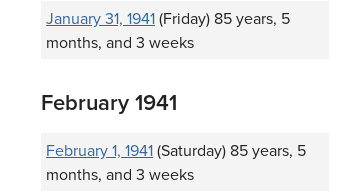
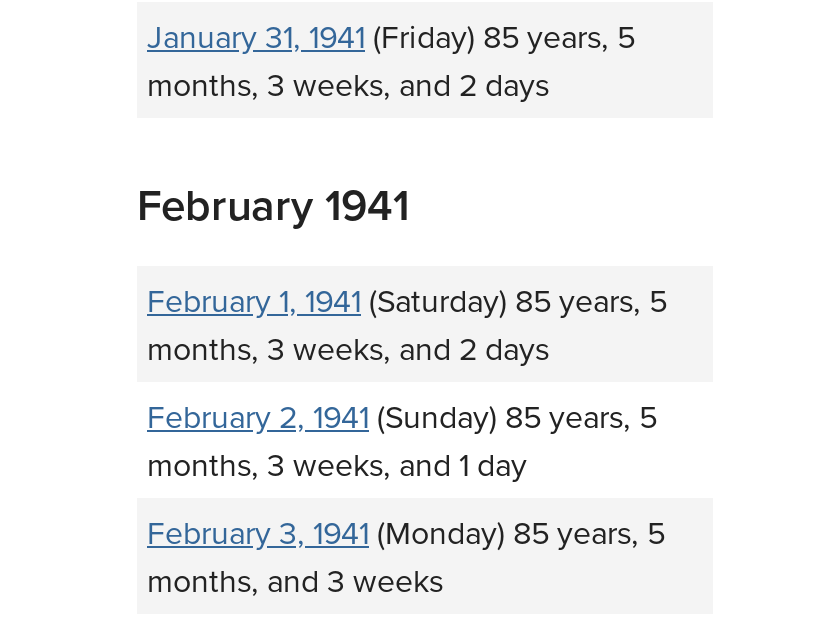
- months, and 3 weeks
+ months, 3 weeks, and 2 days

+ months, 3 weeks, and 2 days
+ February 2, 1941 (Sunday) 85 years, 5
+ months, 3 weeks, and 1 day
+ February 3, 1941 (Monday) 85 years, 5
